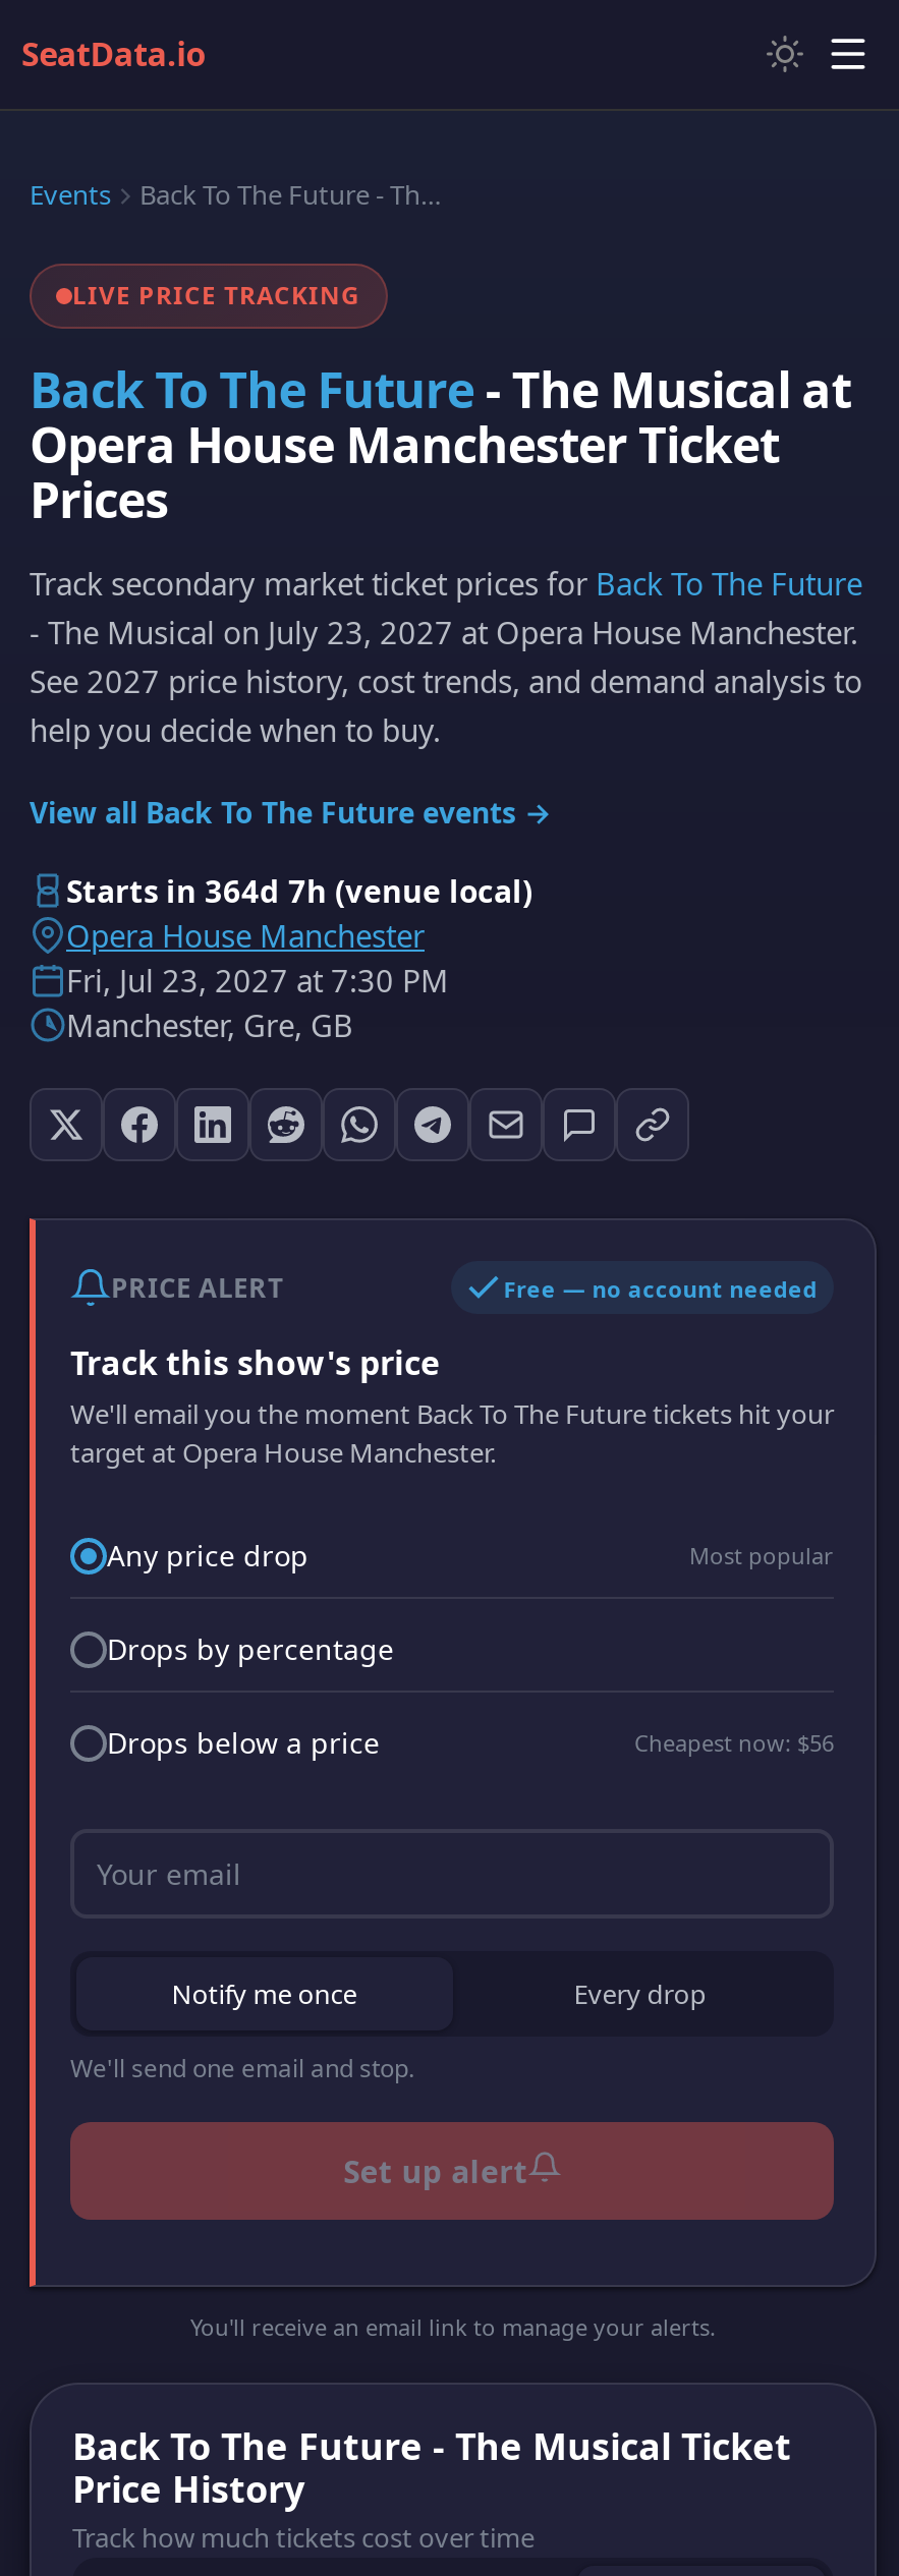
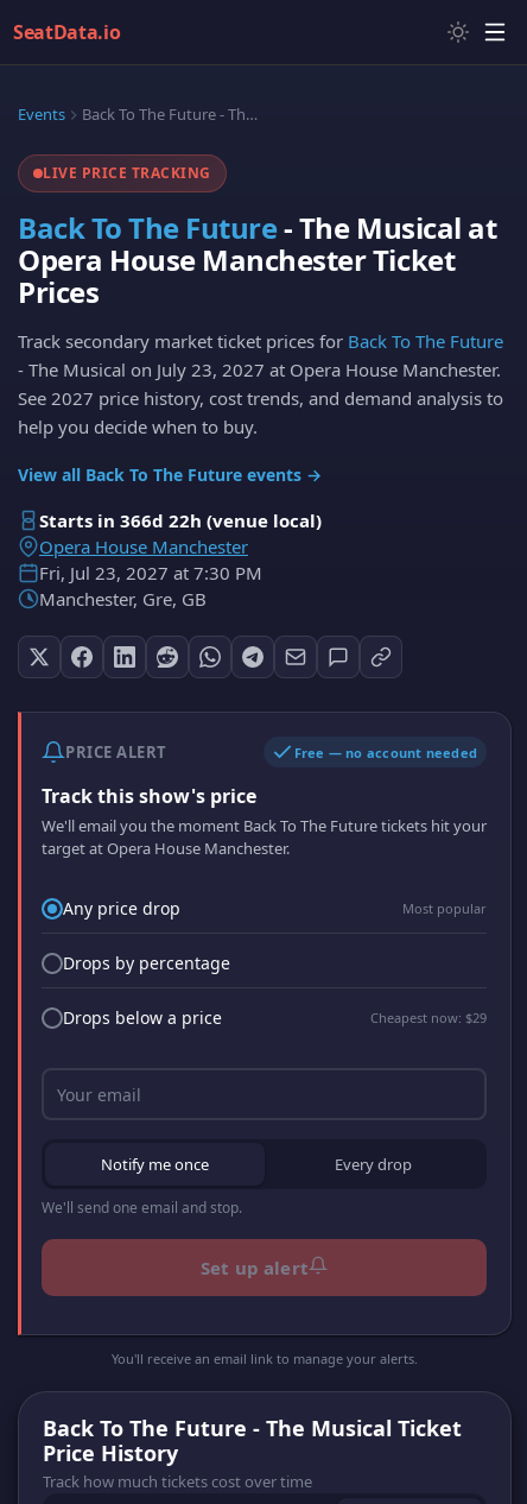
- Starts in 364d 7h (venue local)
+ Starts in 366d 22h (venue local)

- Cheapest now: $56
+ Cheapest now: $29
